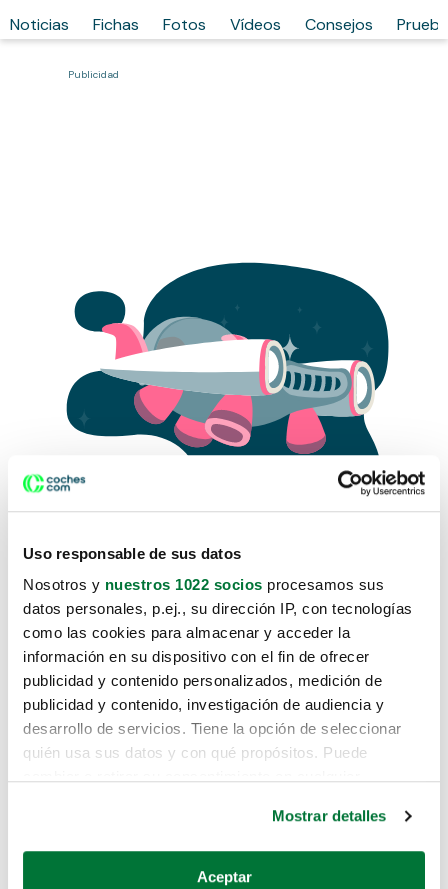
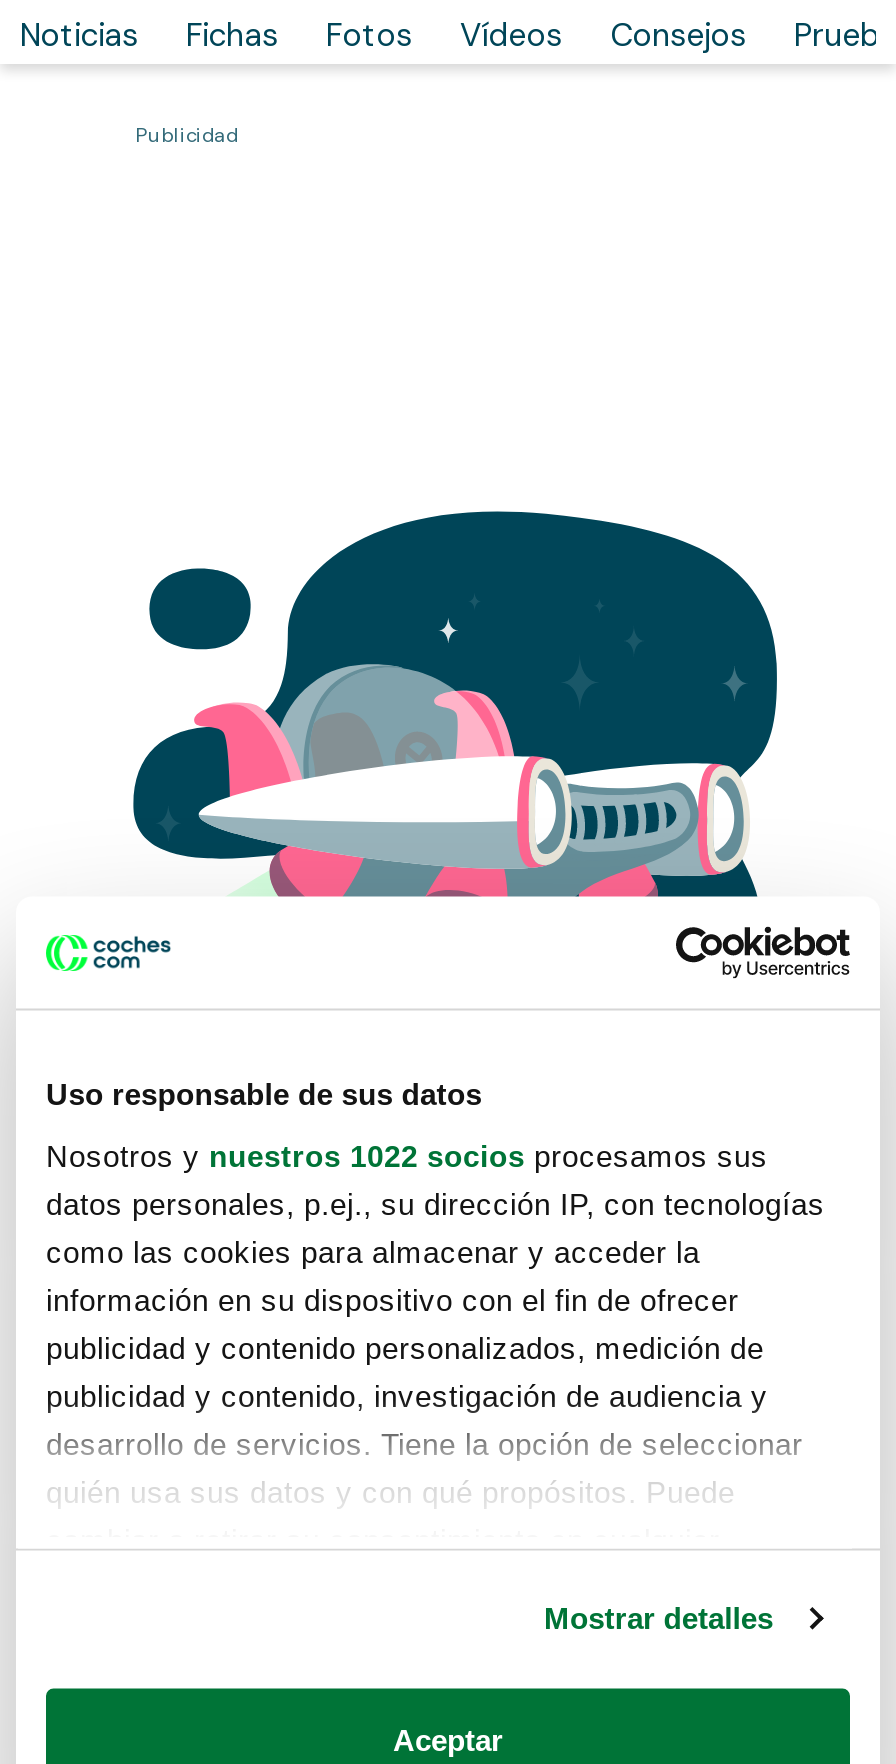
- [image]
+ [image]
